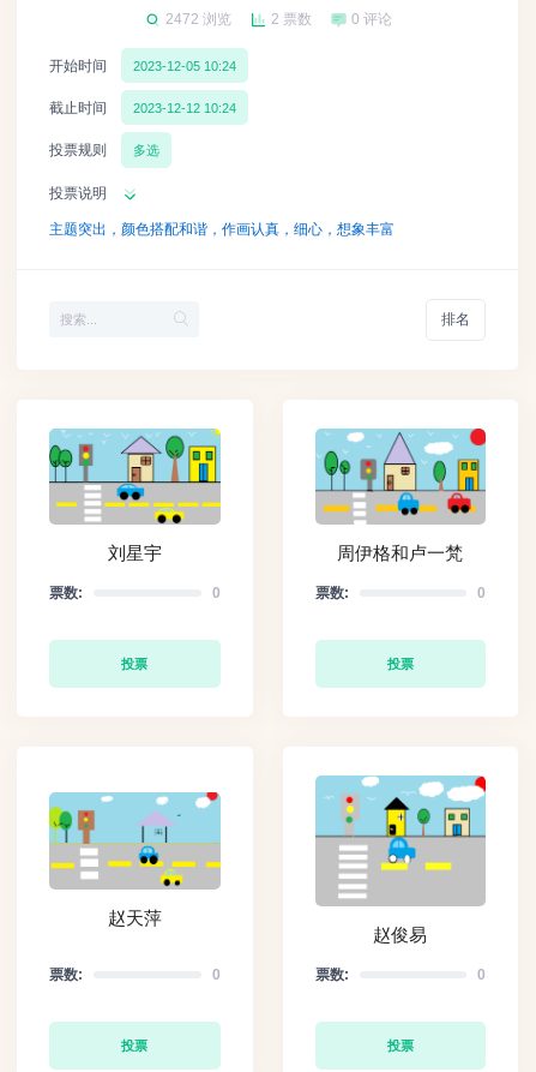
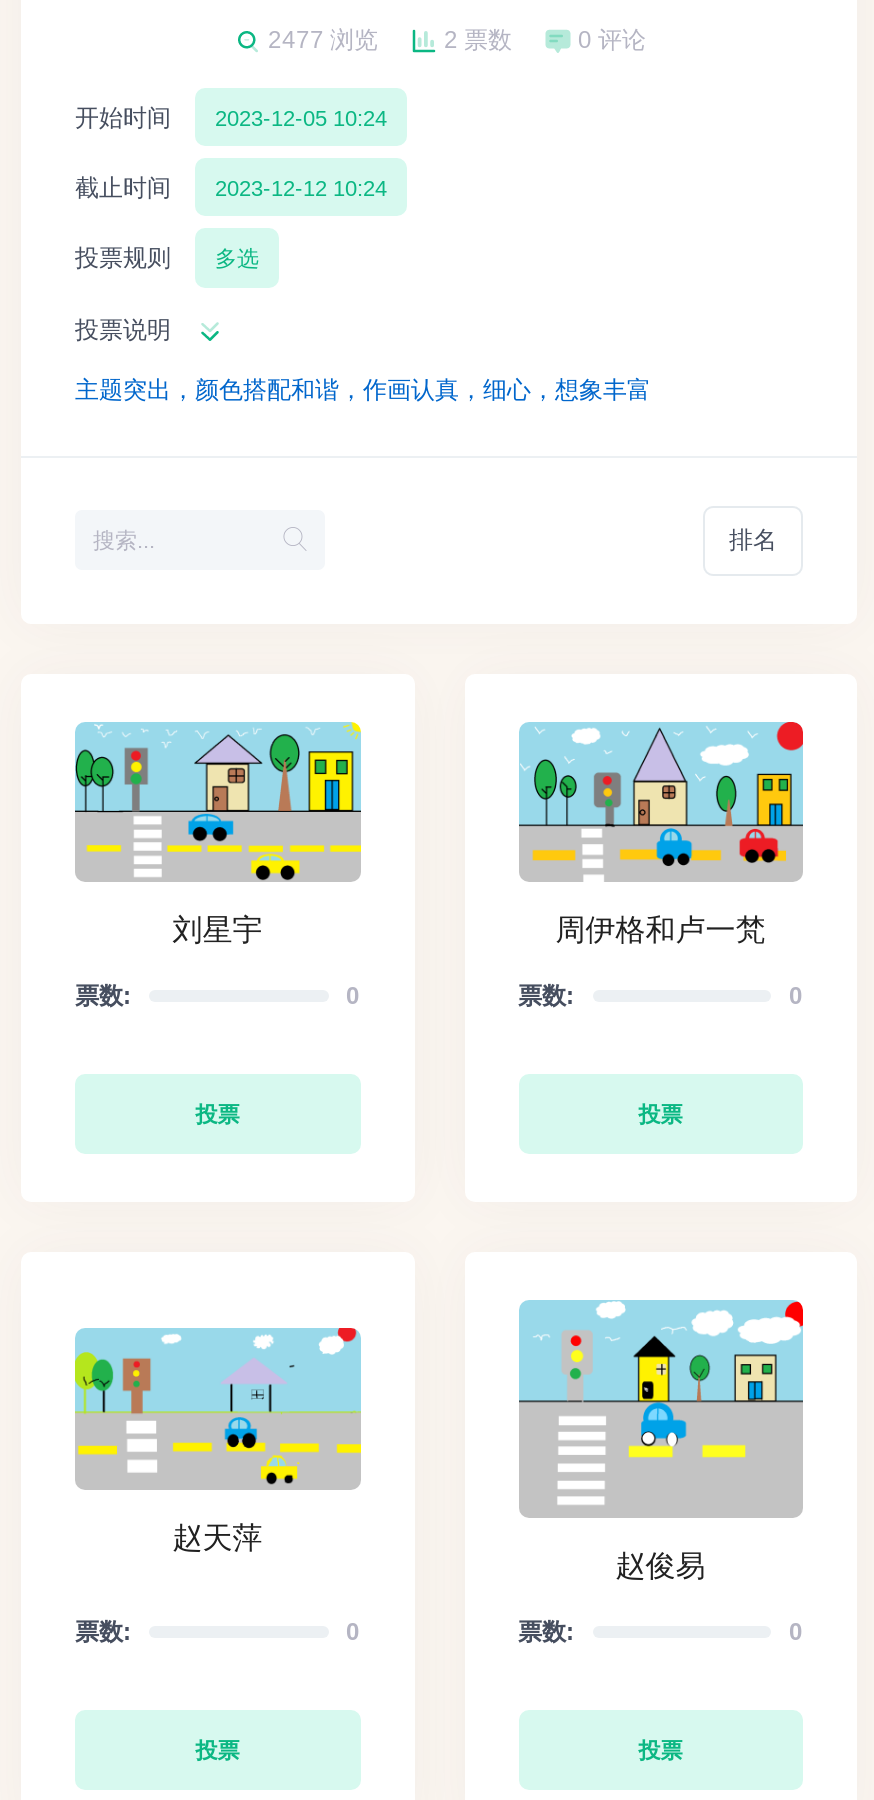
- 2472 浏览
+ 2477 浏览
